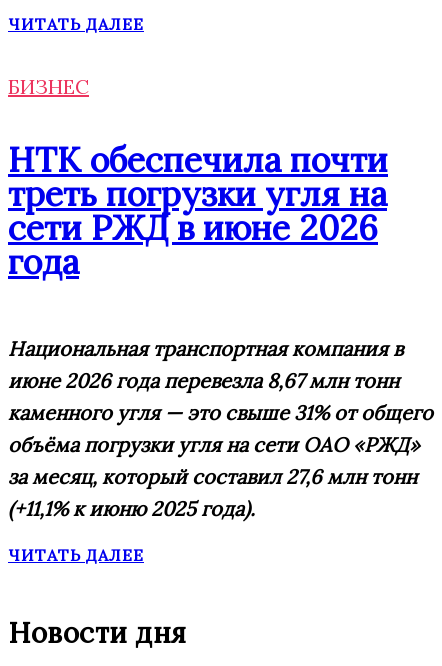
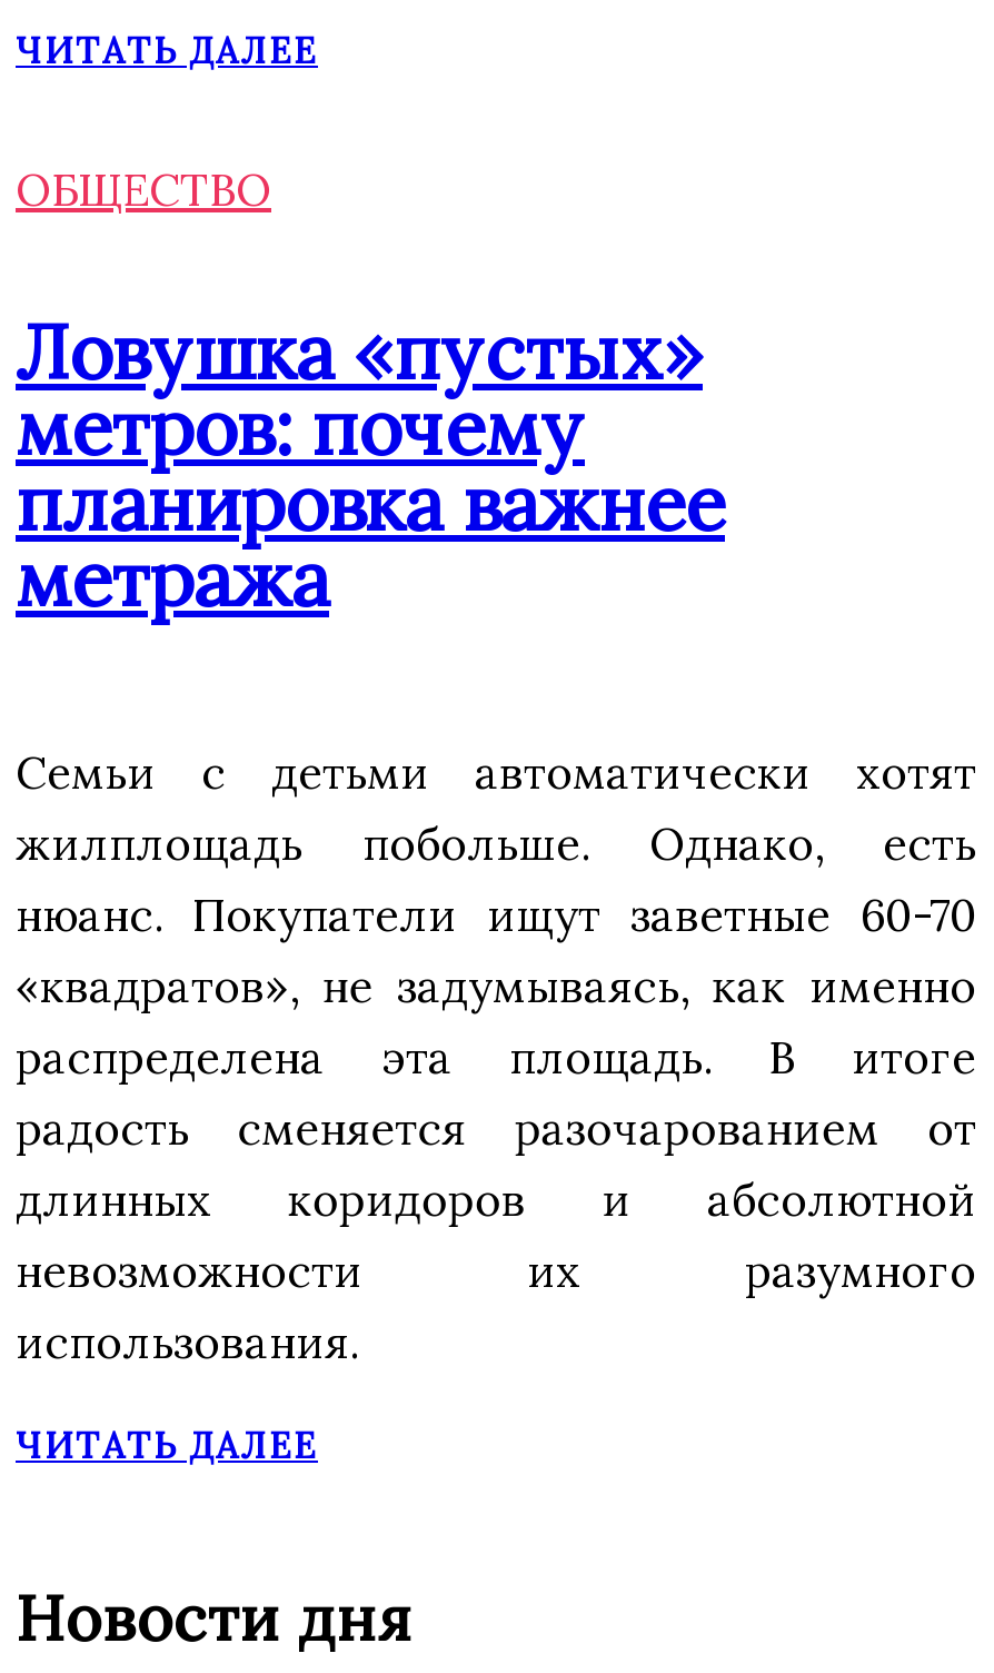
- БИЗНЕС
+ ОБЩЕСТВО

- НТК обеспечила почти
- треть погрузки угля на
- сети РЖД в июне 2026
- года
+ Ловушка «пустых»
+ метров: почему
+ планировка важнее
+ метража

- Национальная транспортная компания в
- июне 2026 года перевезла 8,67 млн тонн
- каменного угля — это свыше 31% от общего
- объёма погрузки угля на сети ОАО «РЖД»
- за месяц, который составил 27,6 млн тонн
- (+11,1% к июню 2025 года).
+ Семьи с детьми автоматически хотят
+ жилплощадь побольше. Однако, есть
+ нюанс. Покупатели ищут заветные 60-70
+ «квадратов», не задумываясь, как именно
+ распределена эта площадь. В итоге
+ радость сменяется разочарованием от
+ длинных коридоров и абсолютной
+ невозможности их разумного
+ использования.
